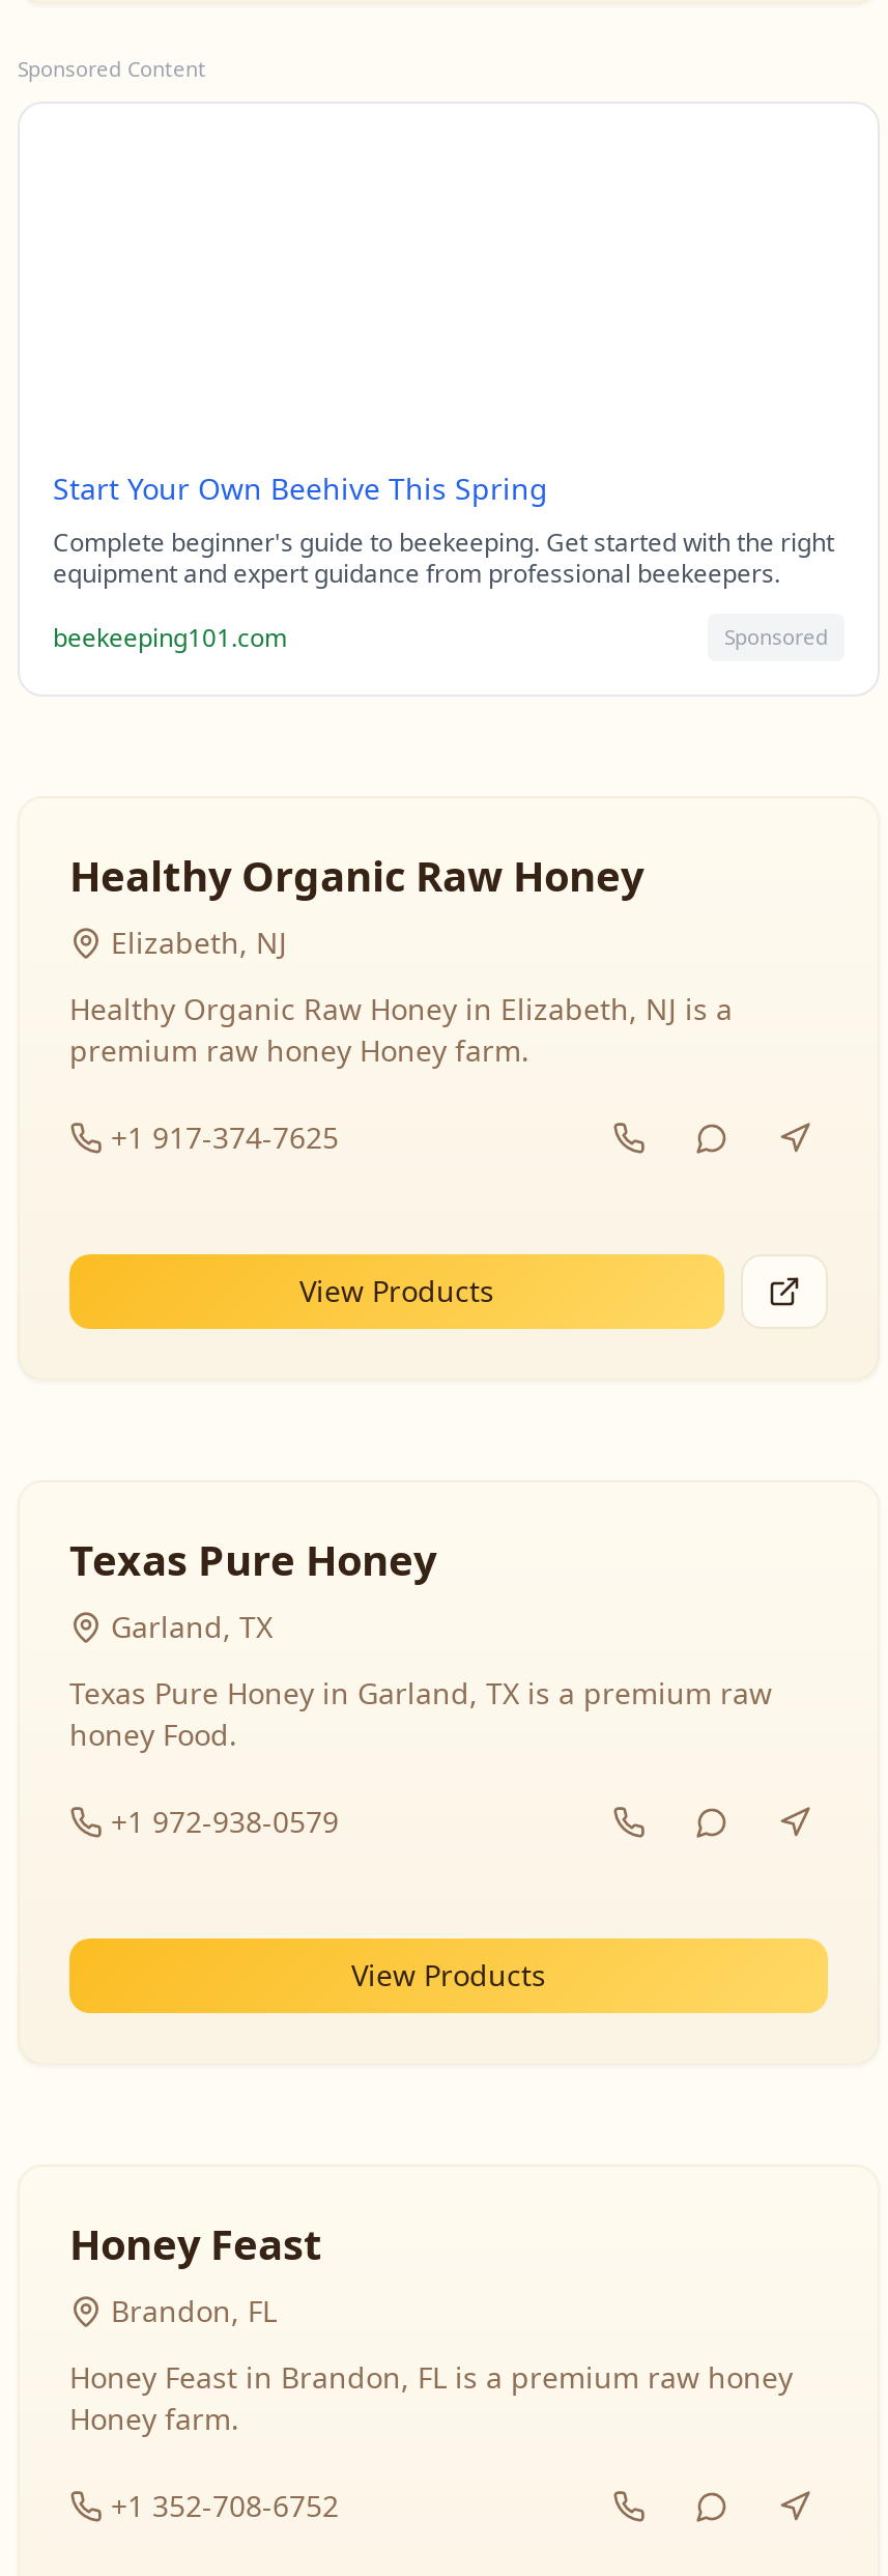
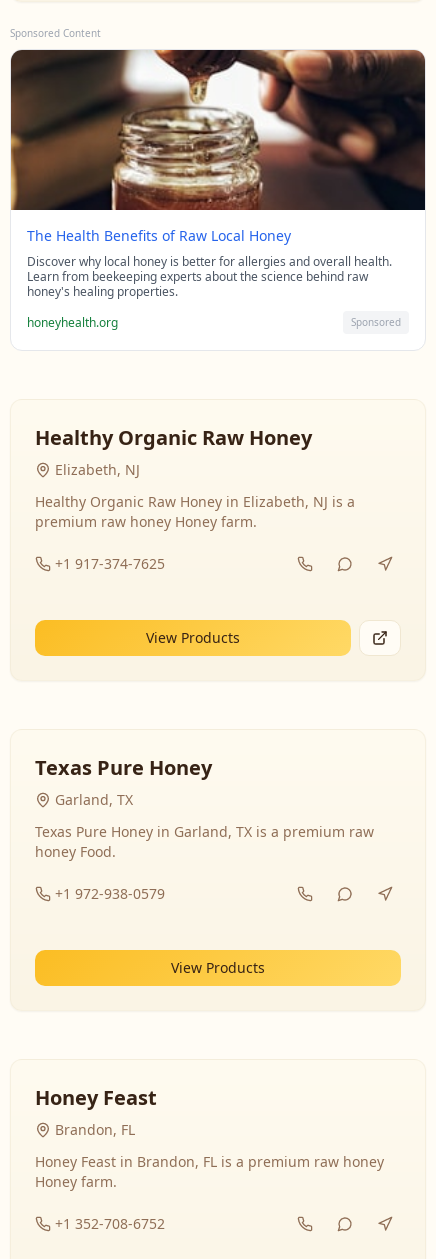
+ [image]

- Start Your Own Beehive This Spring
- Complete beginner's guide to beekeeping. Get started with the right
- equipment and expert guidance from professional beekeepers.
+ The Health Benefits of Raw Local Honey
+ Discover why local honey is better for allergies and overall health.
+ Learn from beekeeping experts about the science behind raw
+ honey's healing properties.

- beekeeping101.com
+ honeyhealth.org
